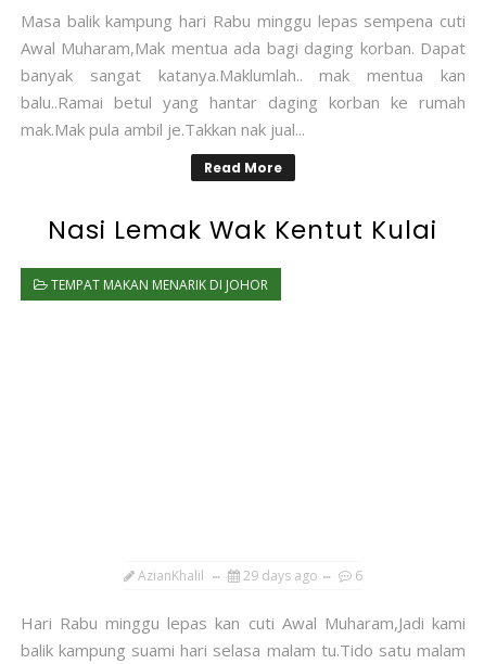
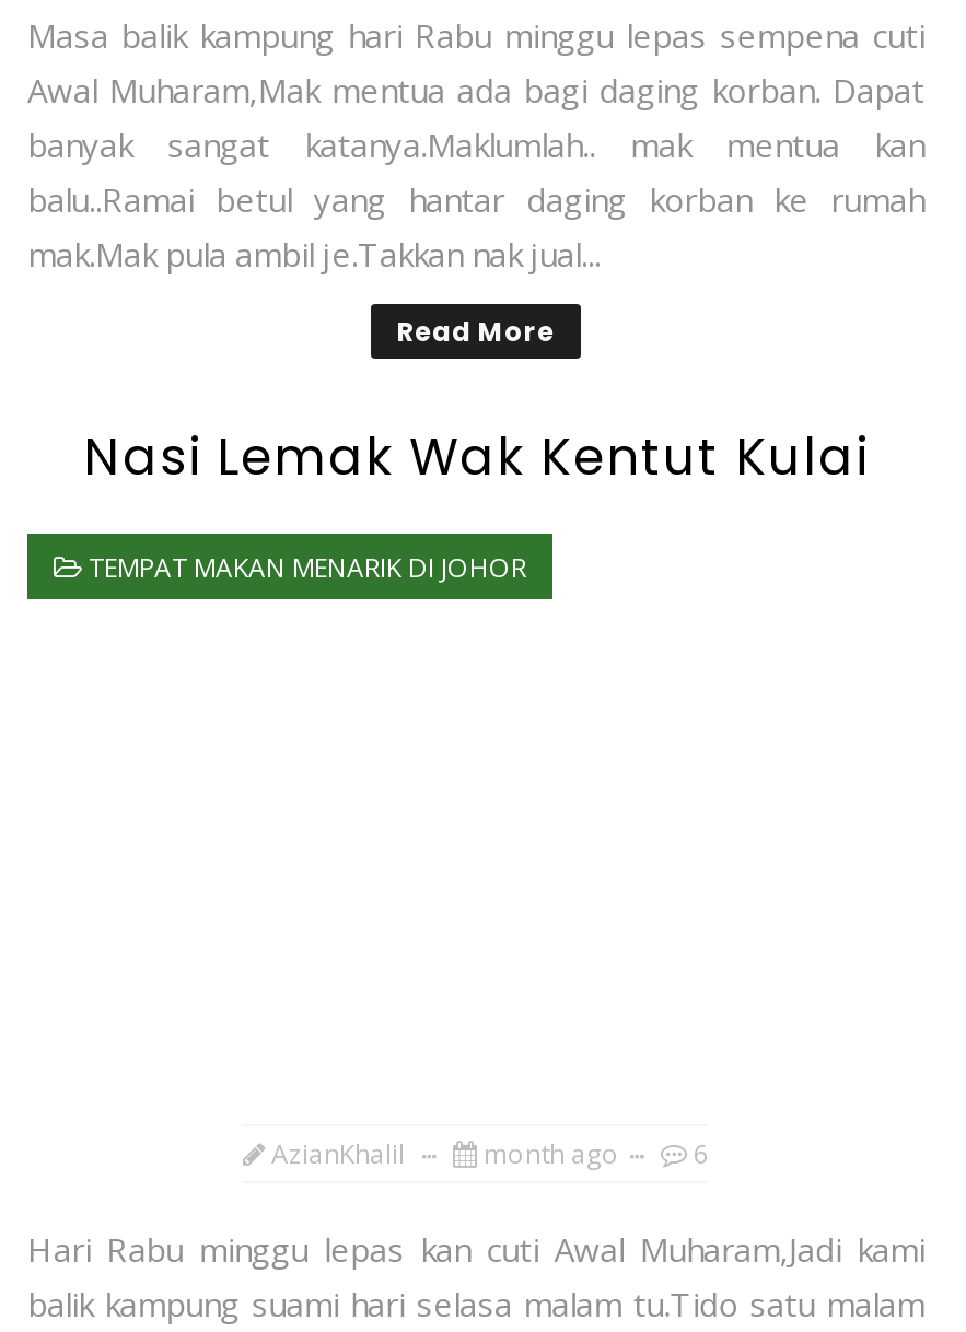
- 29 days ago
+ month ago
